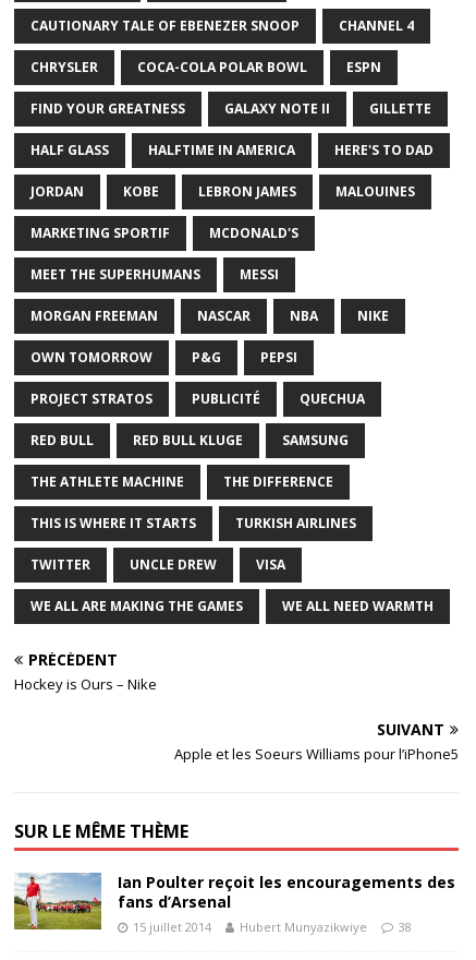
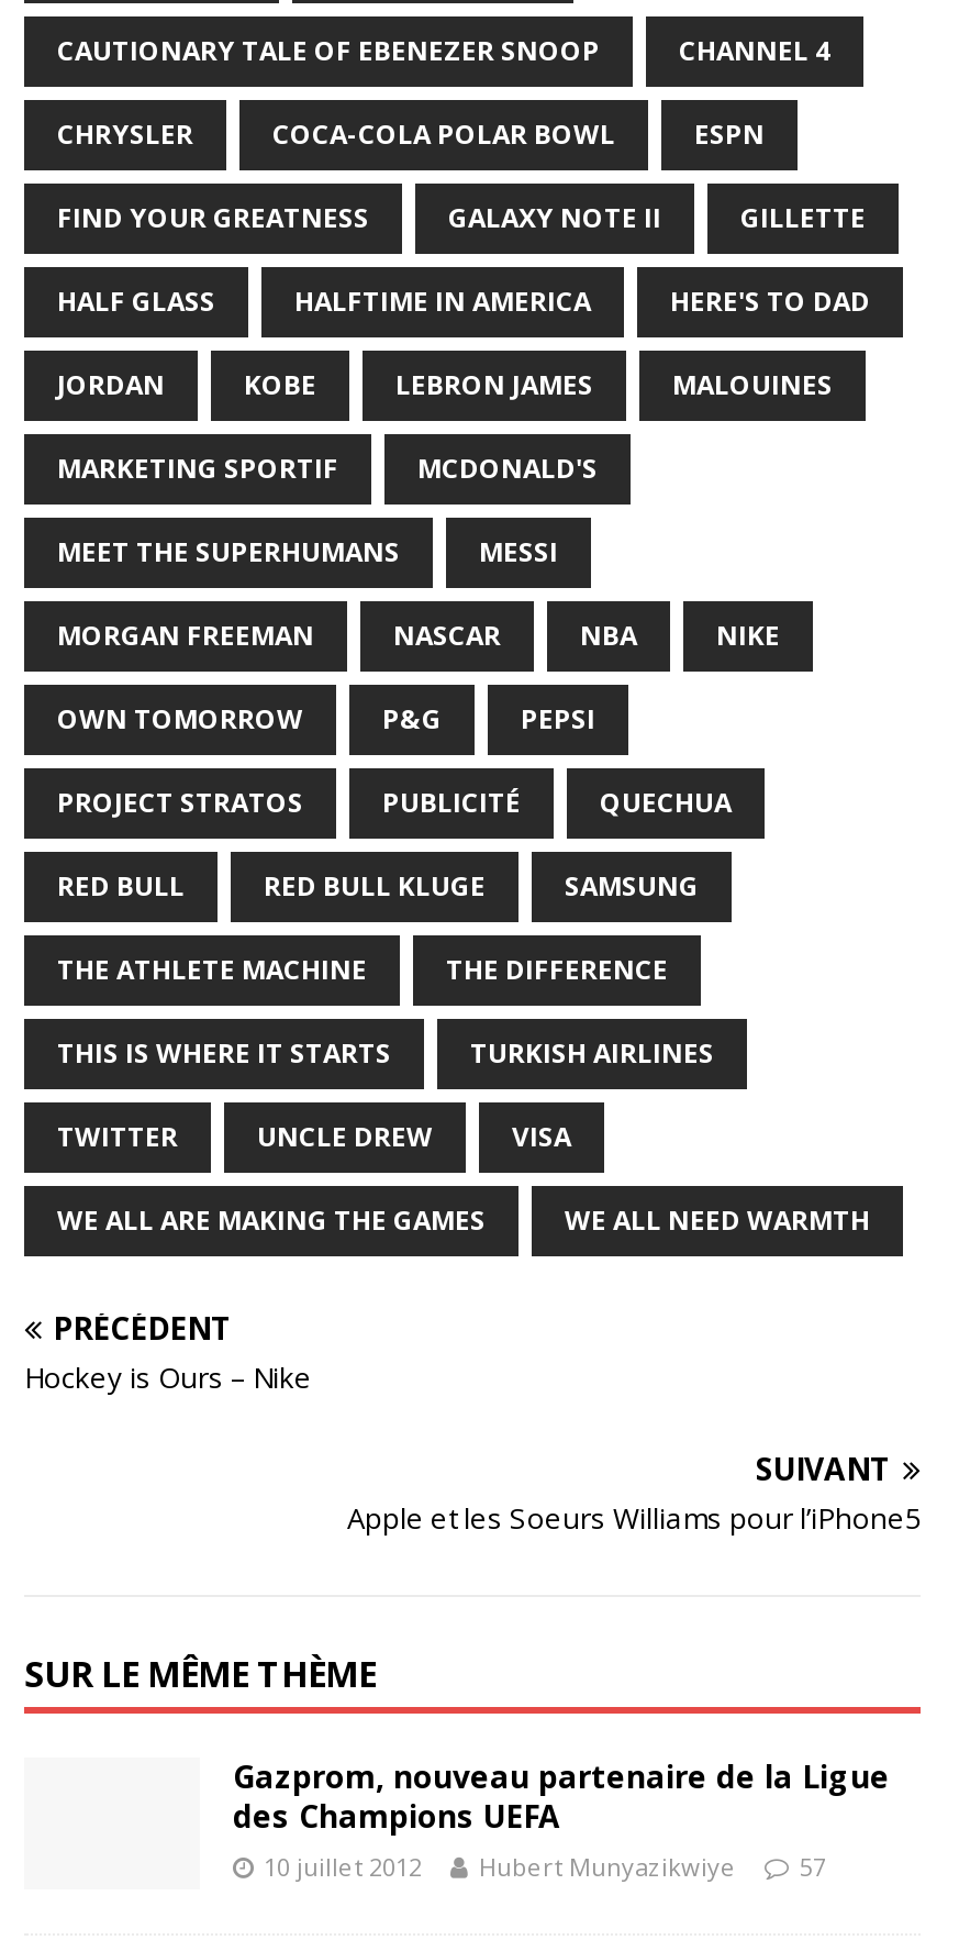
- [image]

- Ian Poulter reçoit les encouragements des
- fans d’Arsenal
- 15 juillet 2014
+ Gazprom, nouveau partenaire de la Ligue
+ des Champions UEFA
+ 10 juillet 2012

- 38
+ 57
